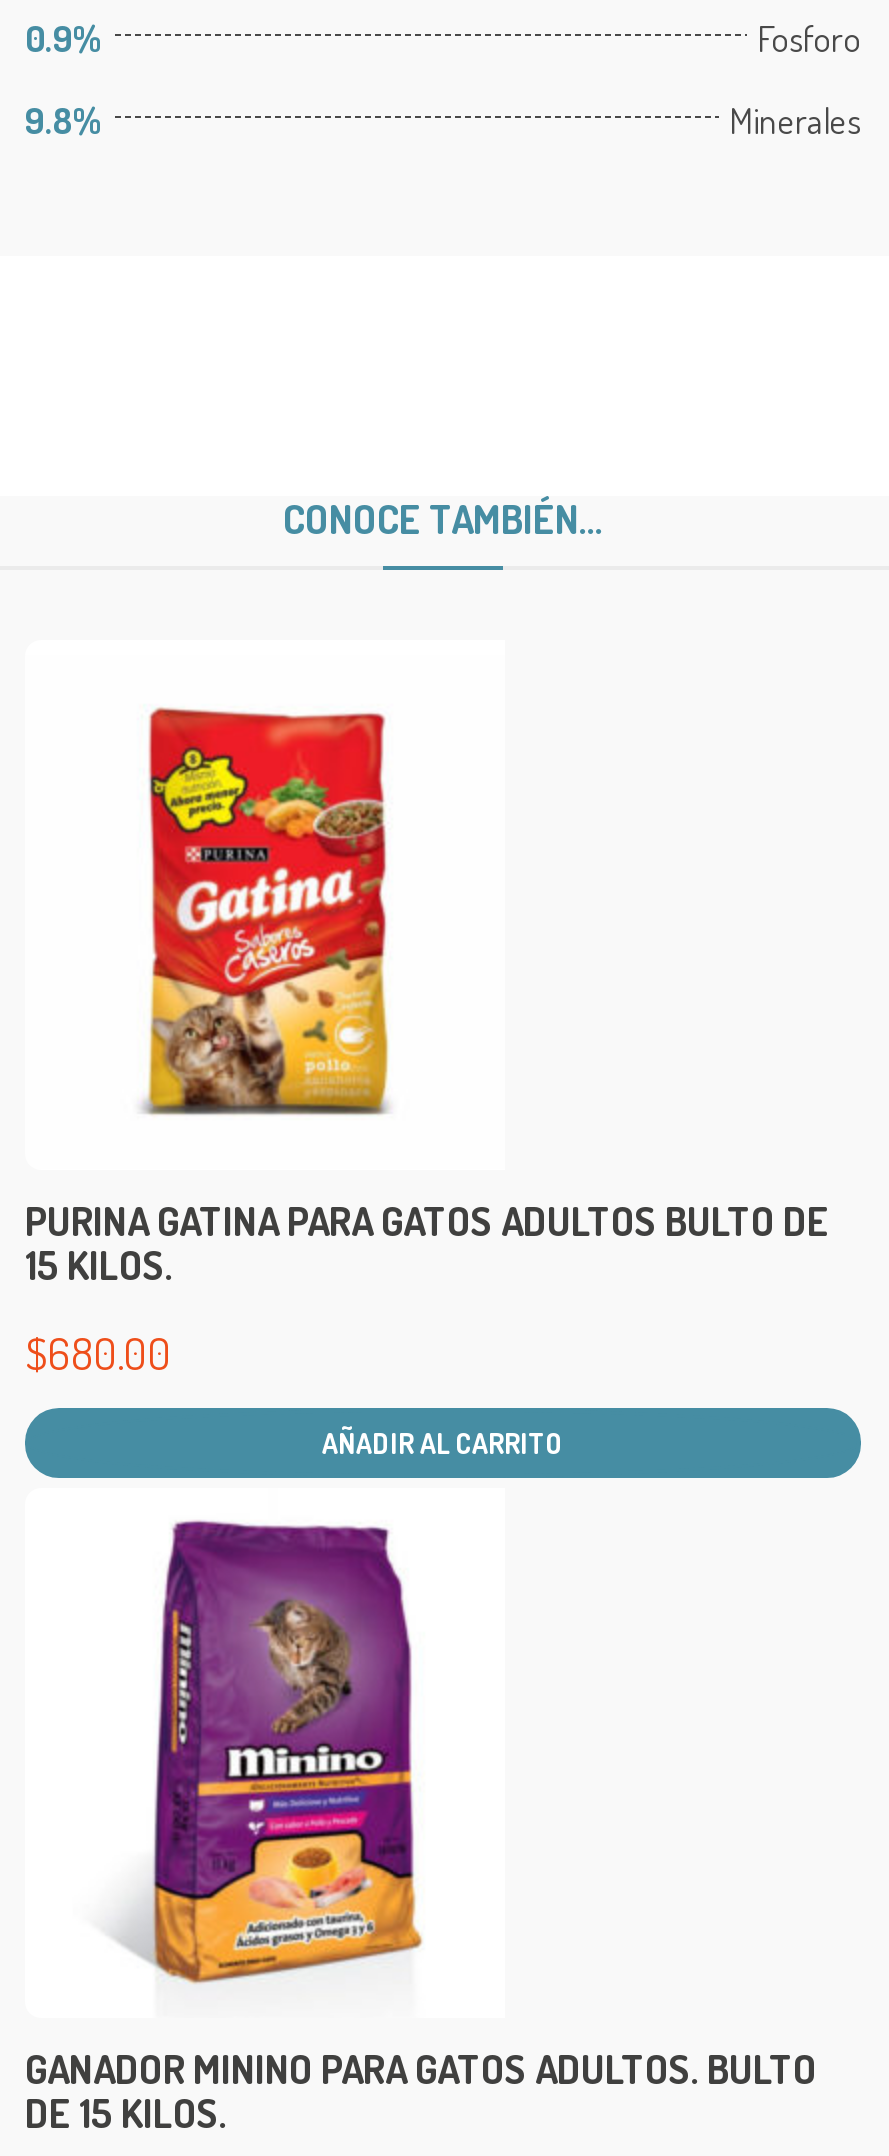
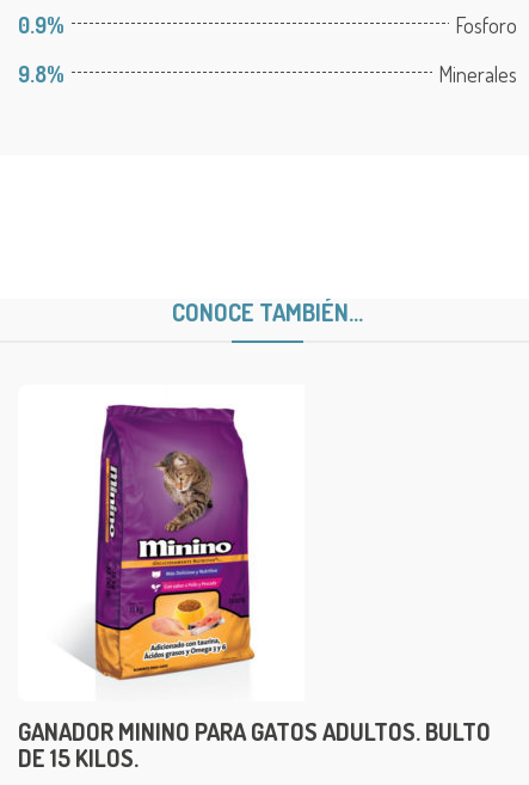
- [image]
- PURINA GATINA PARA GATOS ADULTOS BULTO DE
- 15 KILOS.
- $680.00
- AÑADIR AL CARRITO
